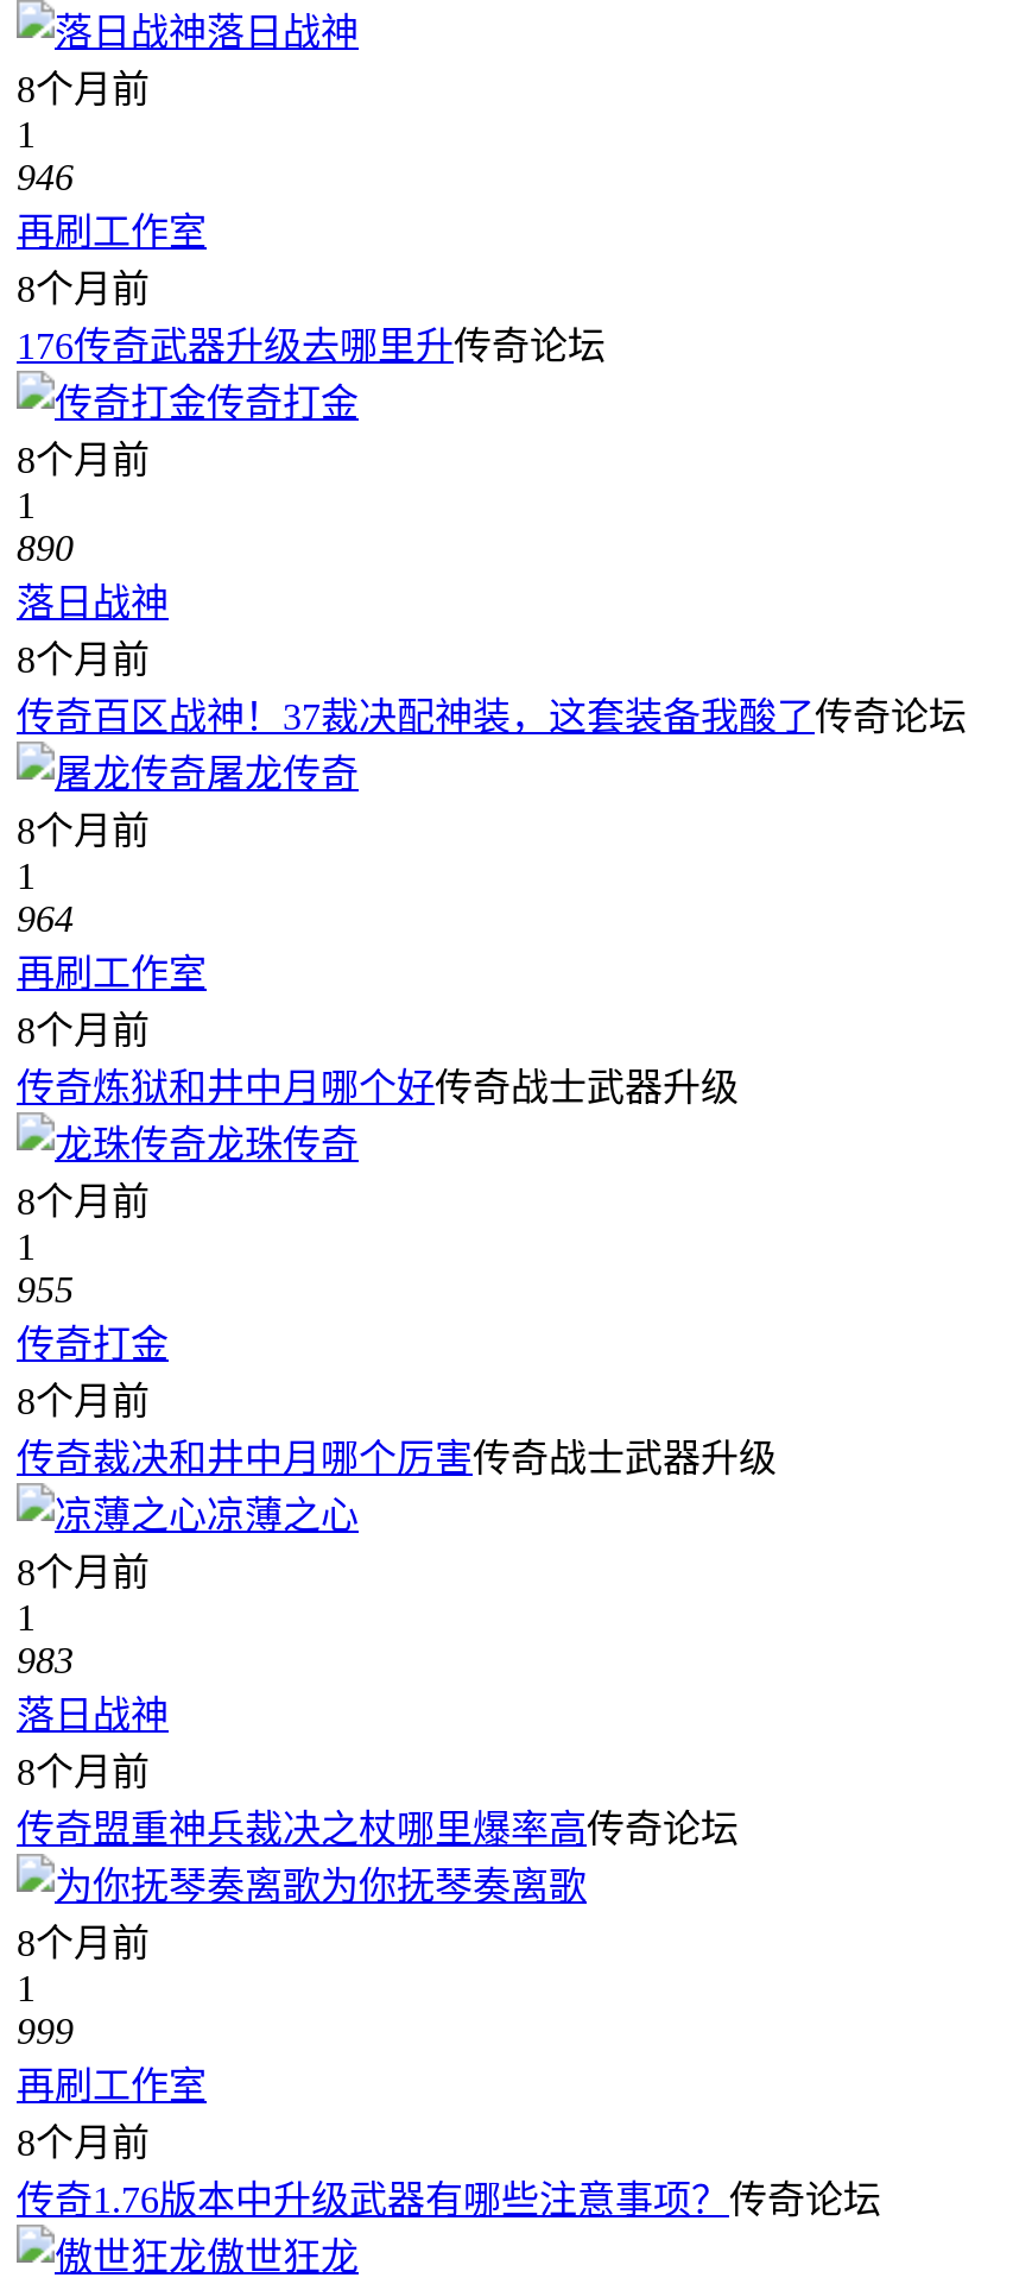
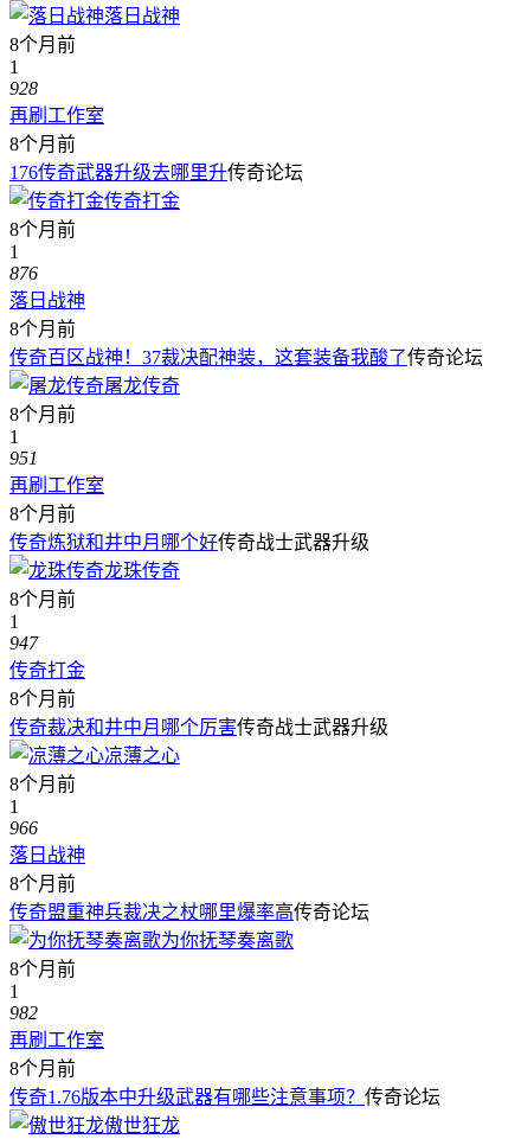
- 946
+ 928

- 890
+ 876

- 964
+ 951

- 955
+ 947

- 983
+ 966

- 999
+ 982
